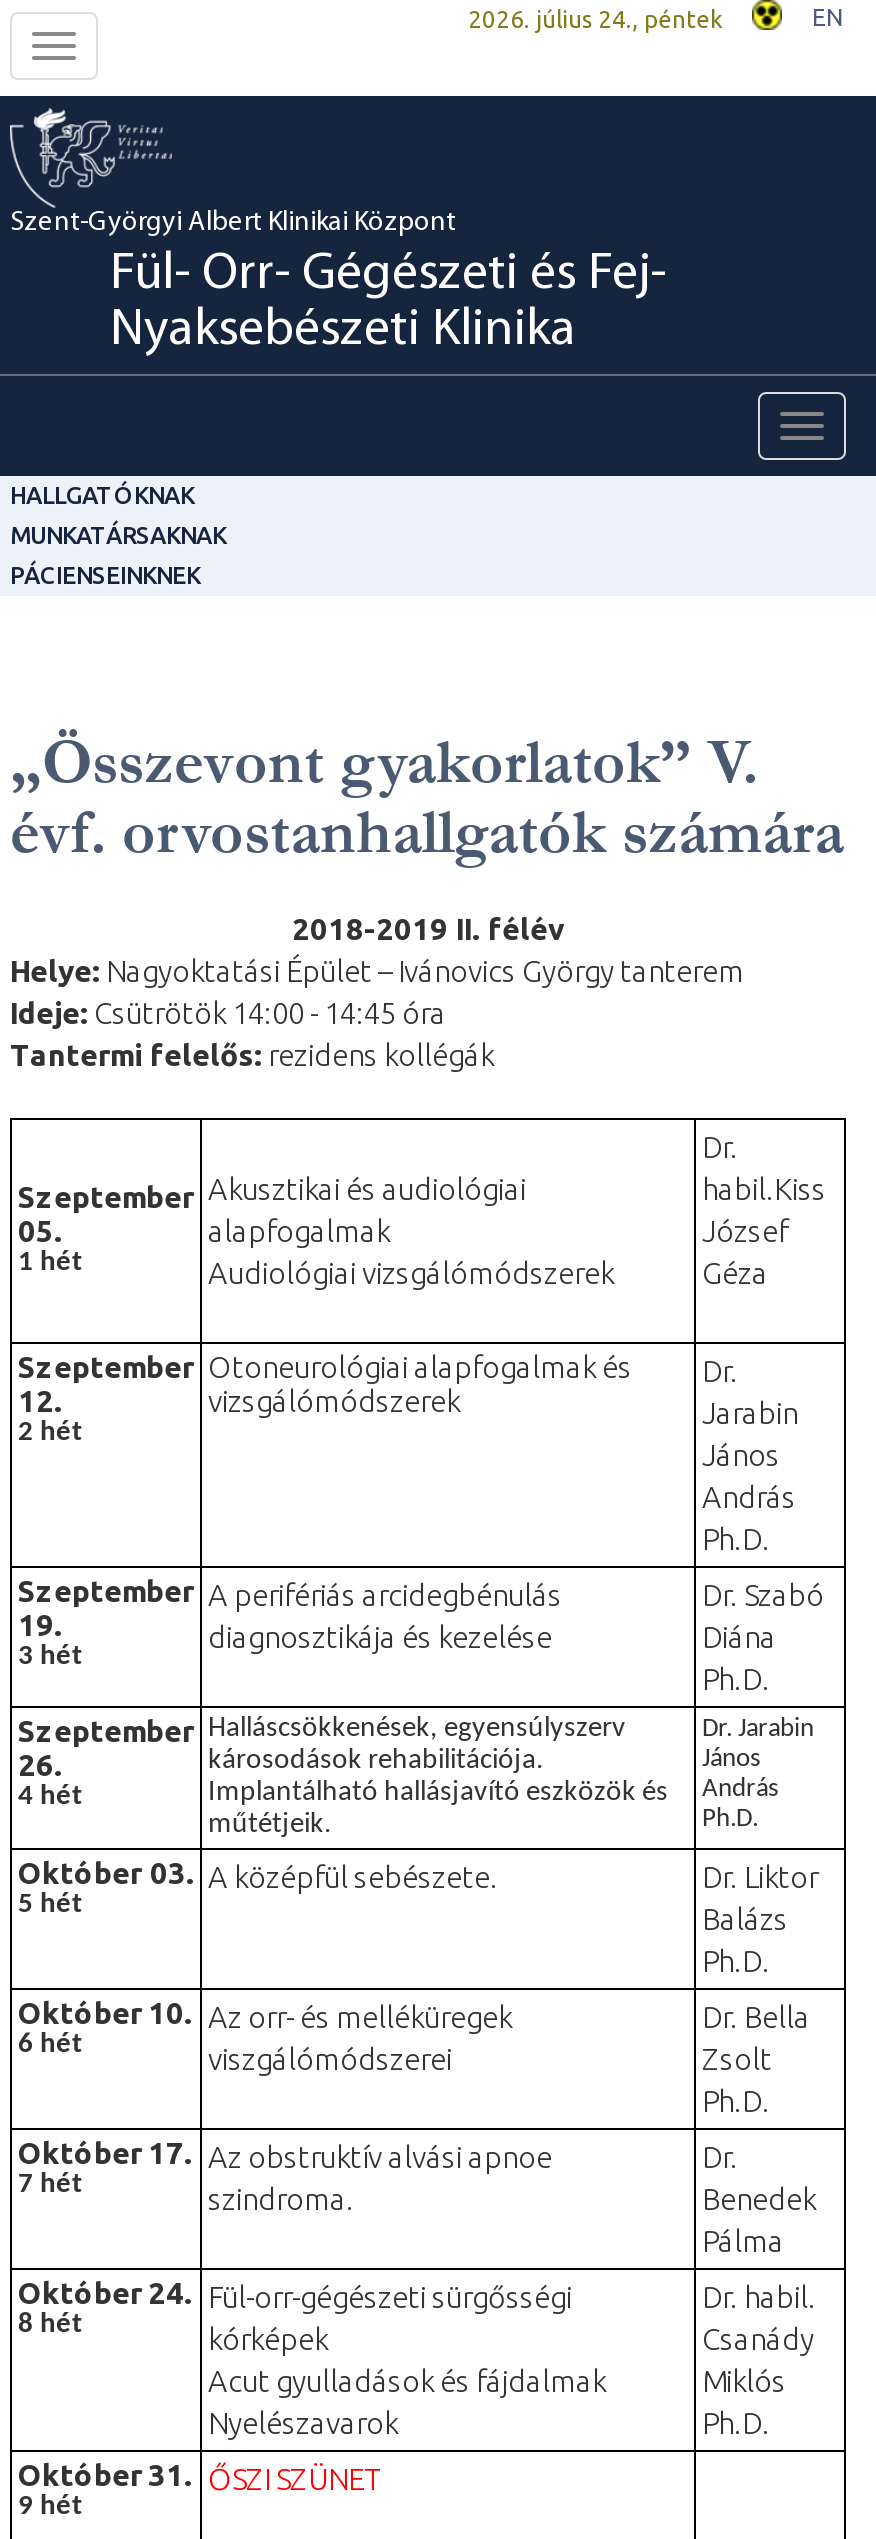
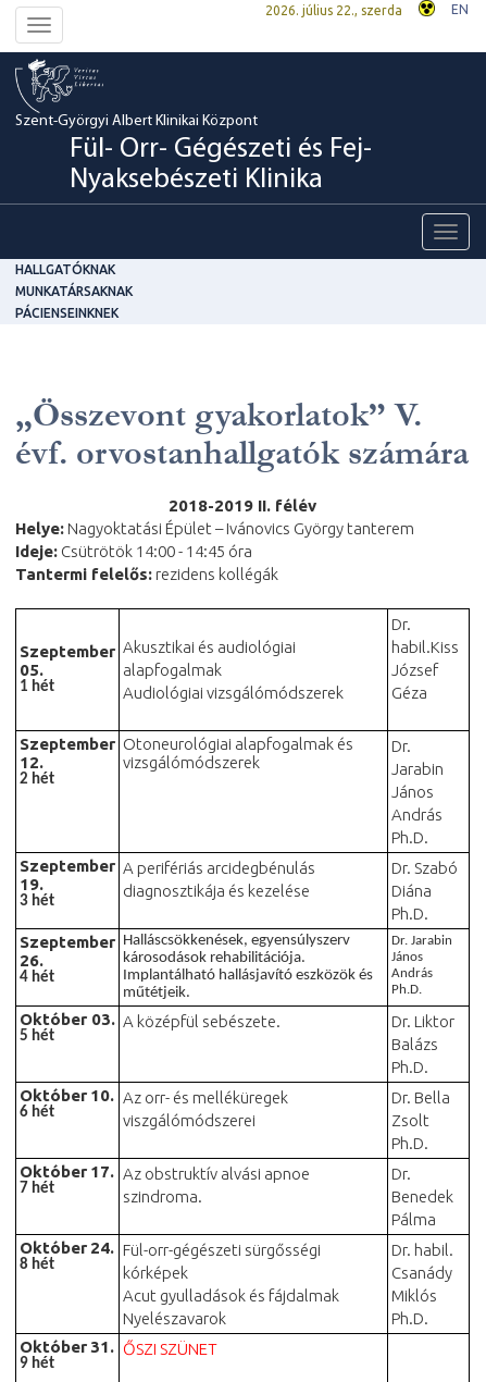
- 2026. július 24., péntek
+ 2026. július 22., szerda
